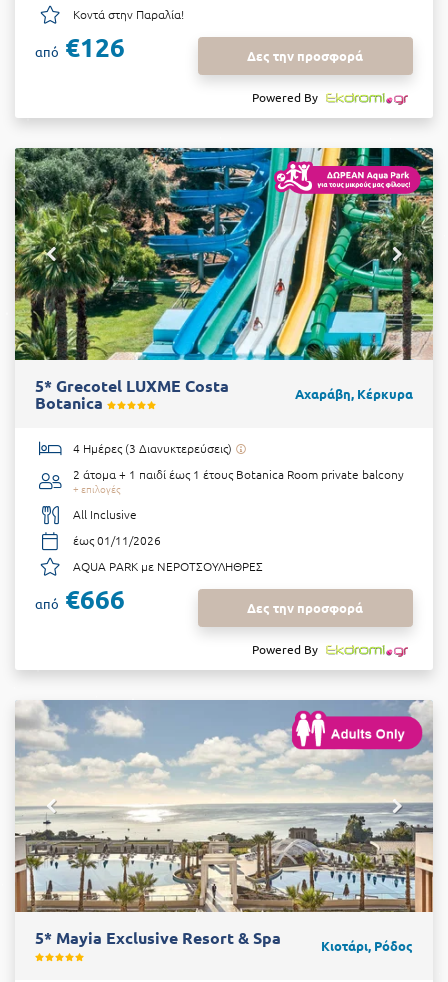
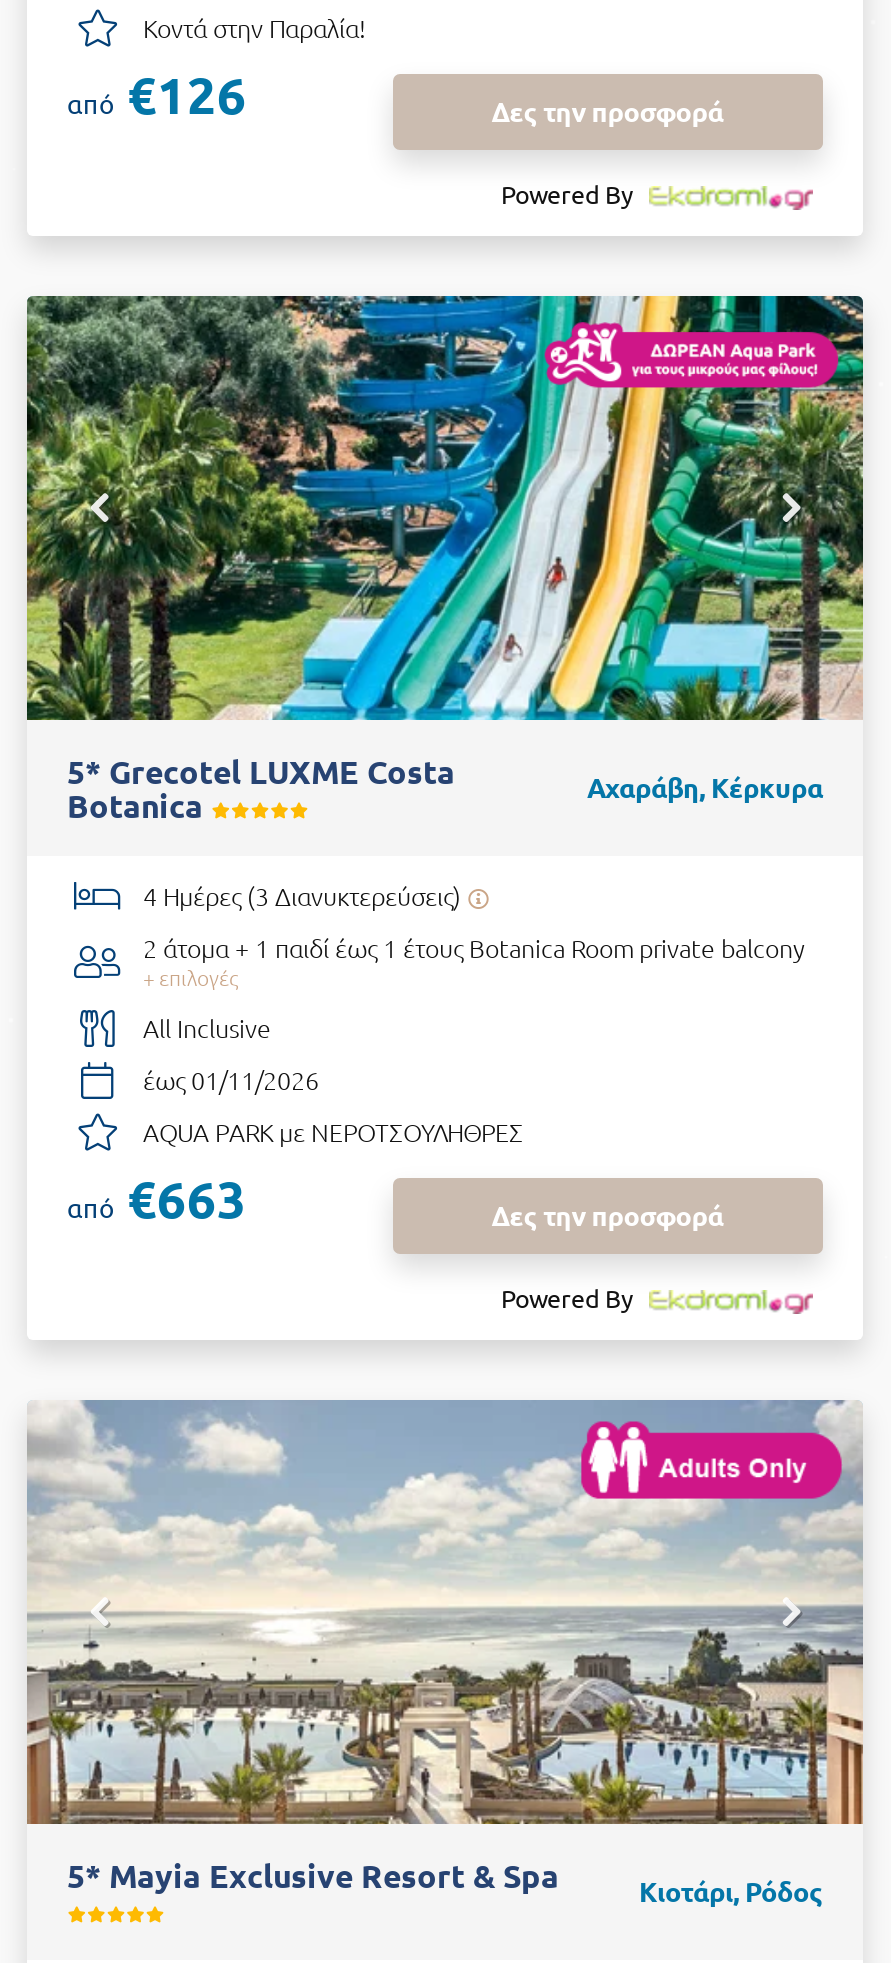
- από €666
+ από €663
